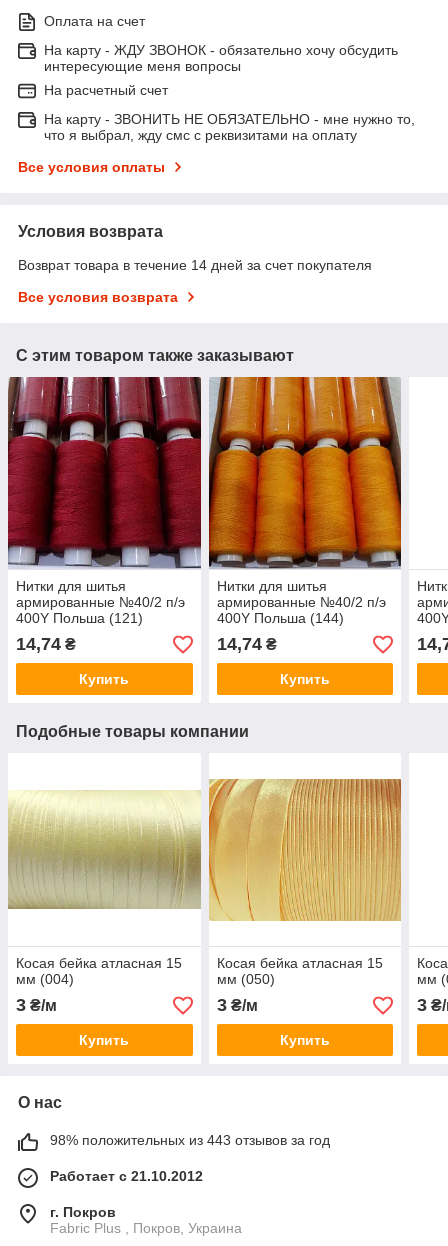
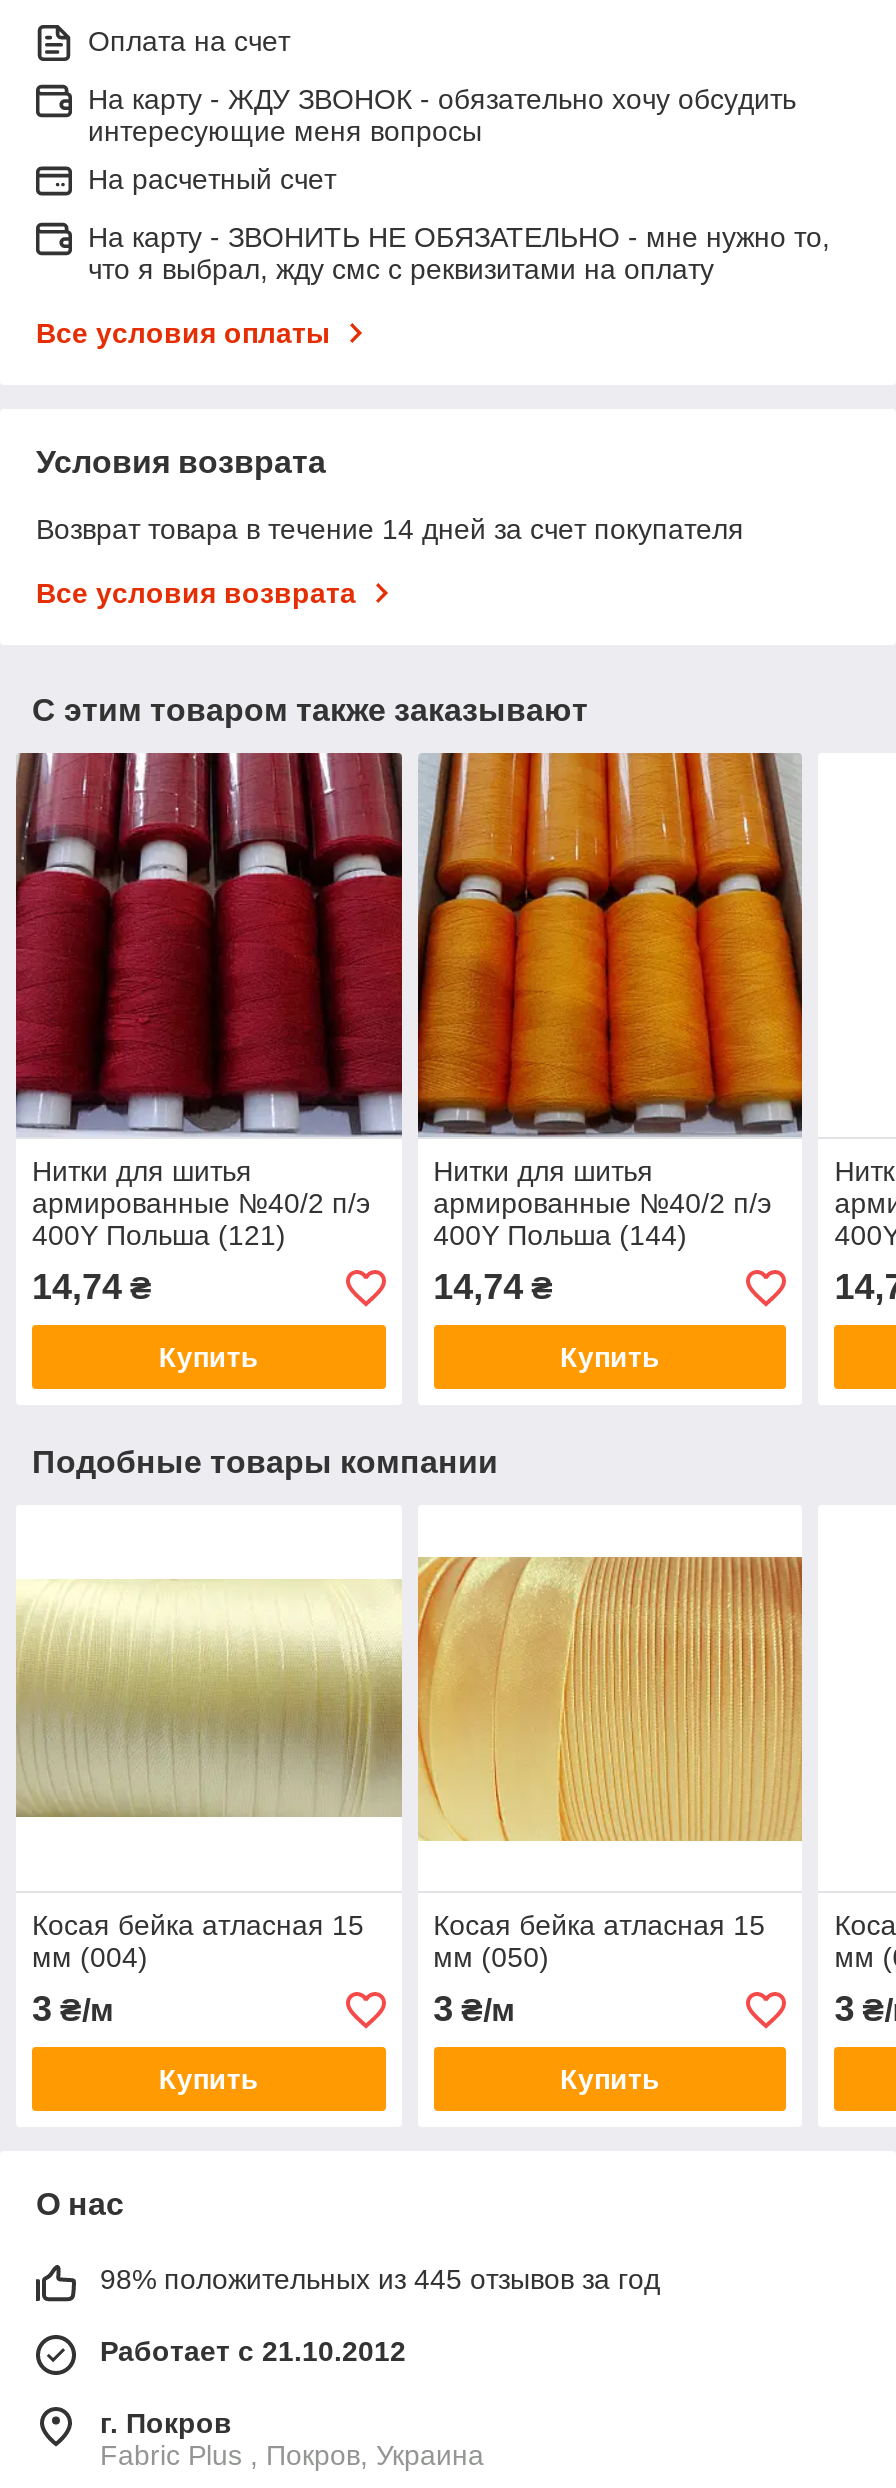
- 98% положительных из 443 отзывов за год
+ 98% положительных из 445 отзывов за год
